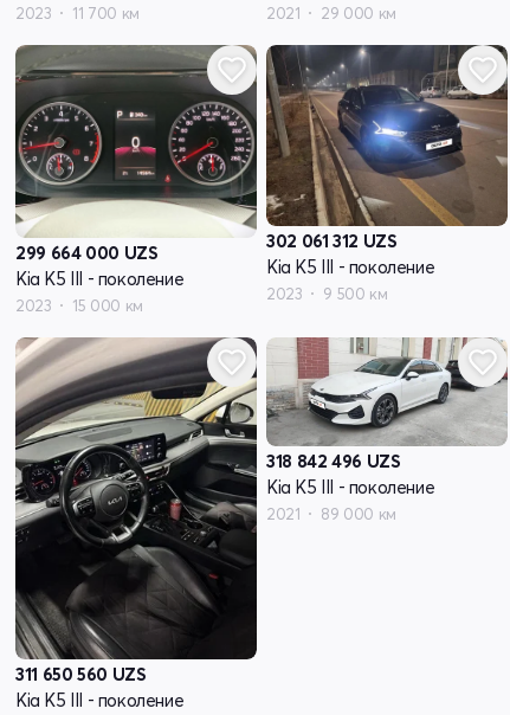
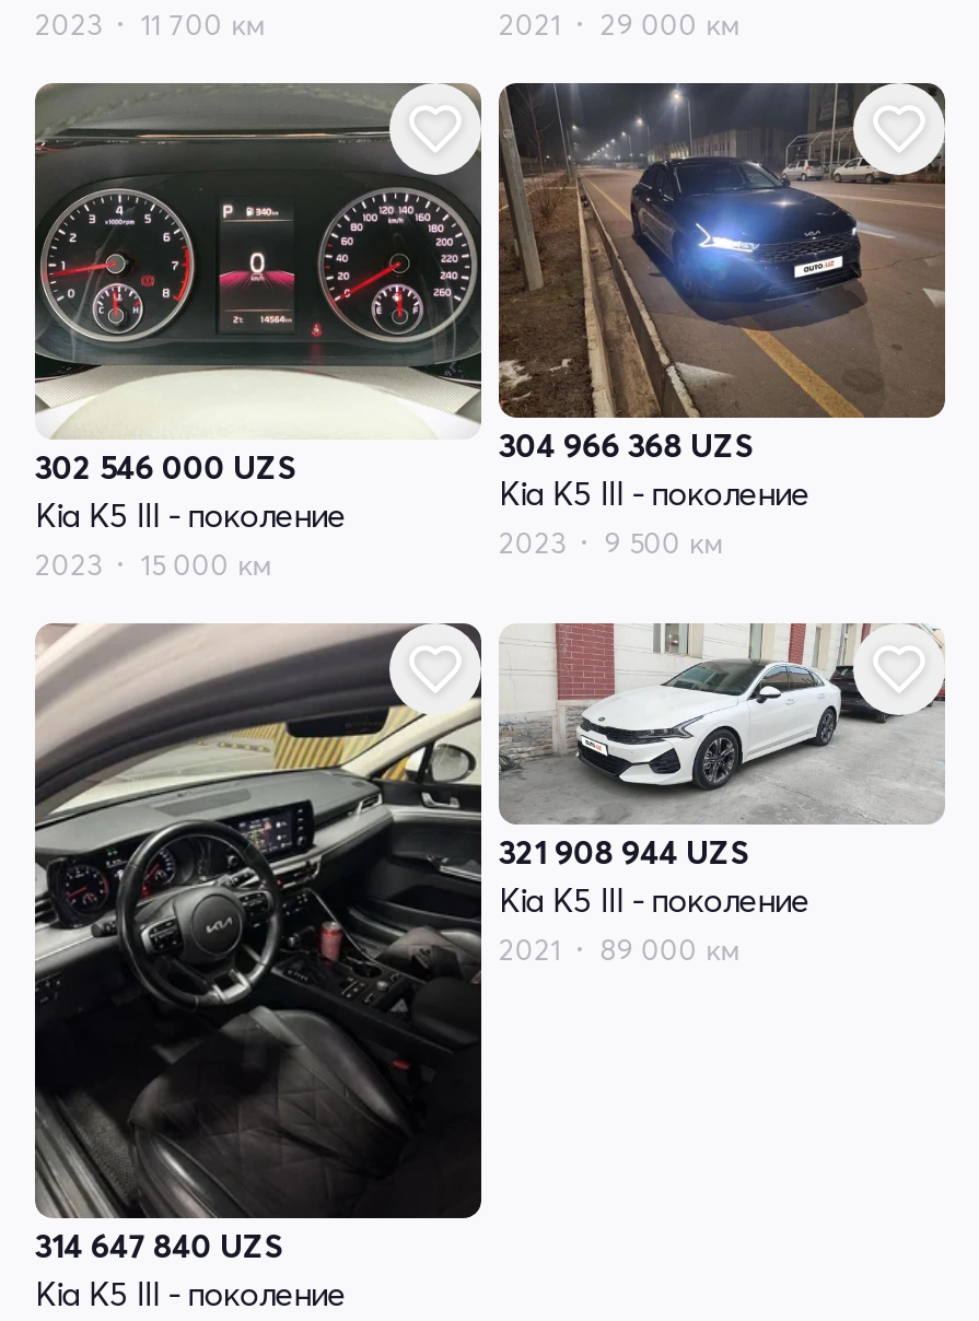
- 302 061 312 UZS
+ 304 966 368 UZS

- 299 664 000 UZS
+ 302 546 000 UZS

- 318 842 496 UZS
+ 321 908 944 UZS

- 311 650 560 UZS
+ 314 647 840 UZS
